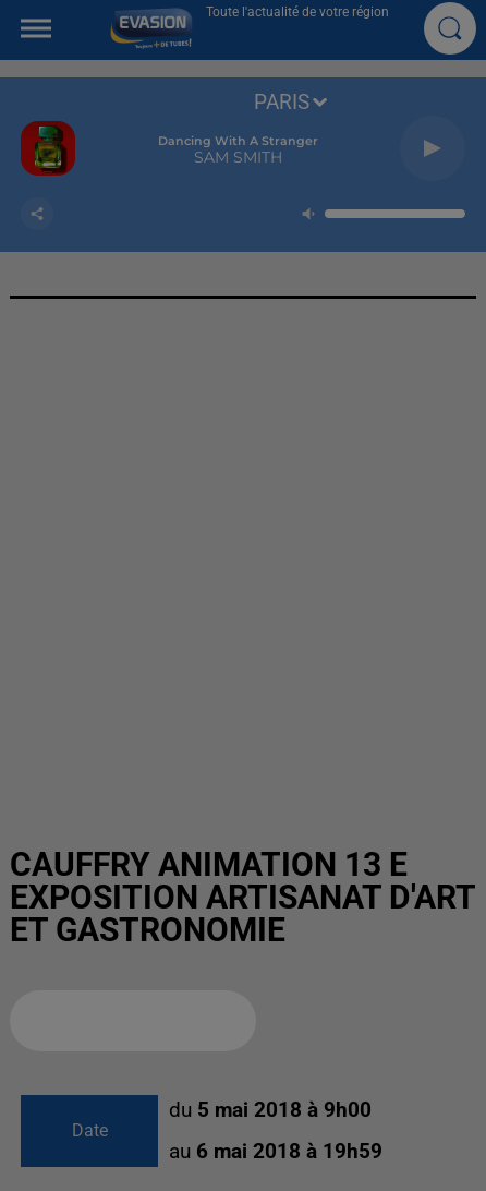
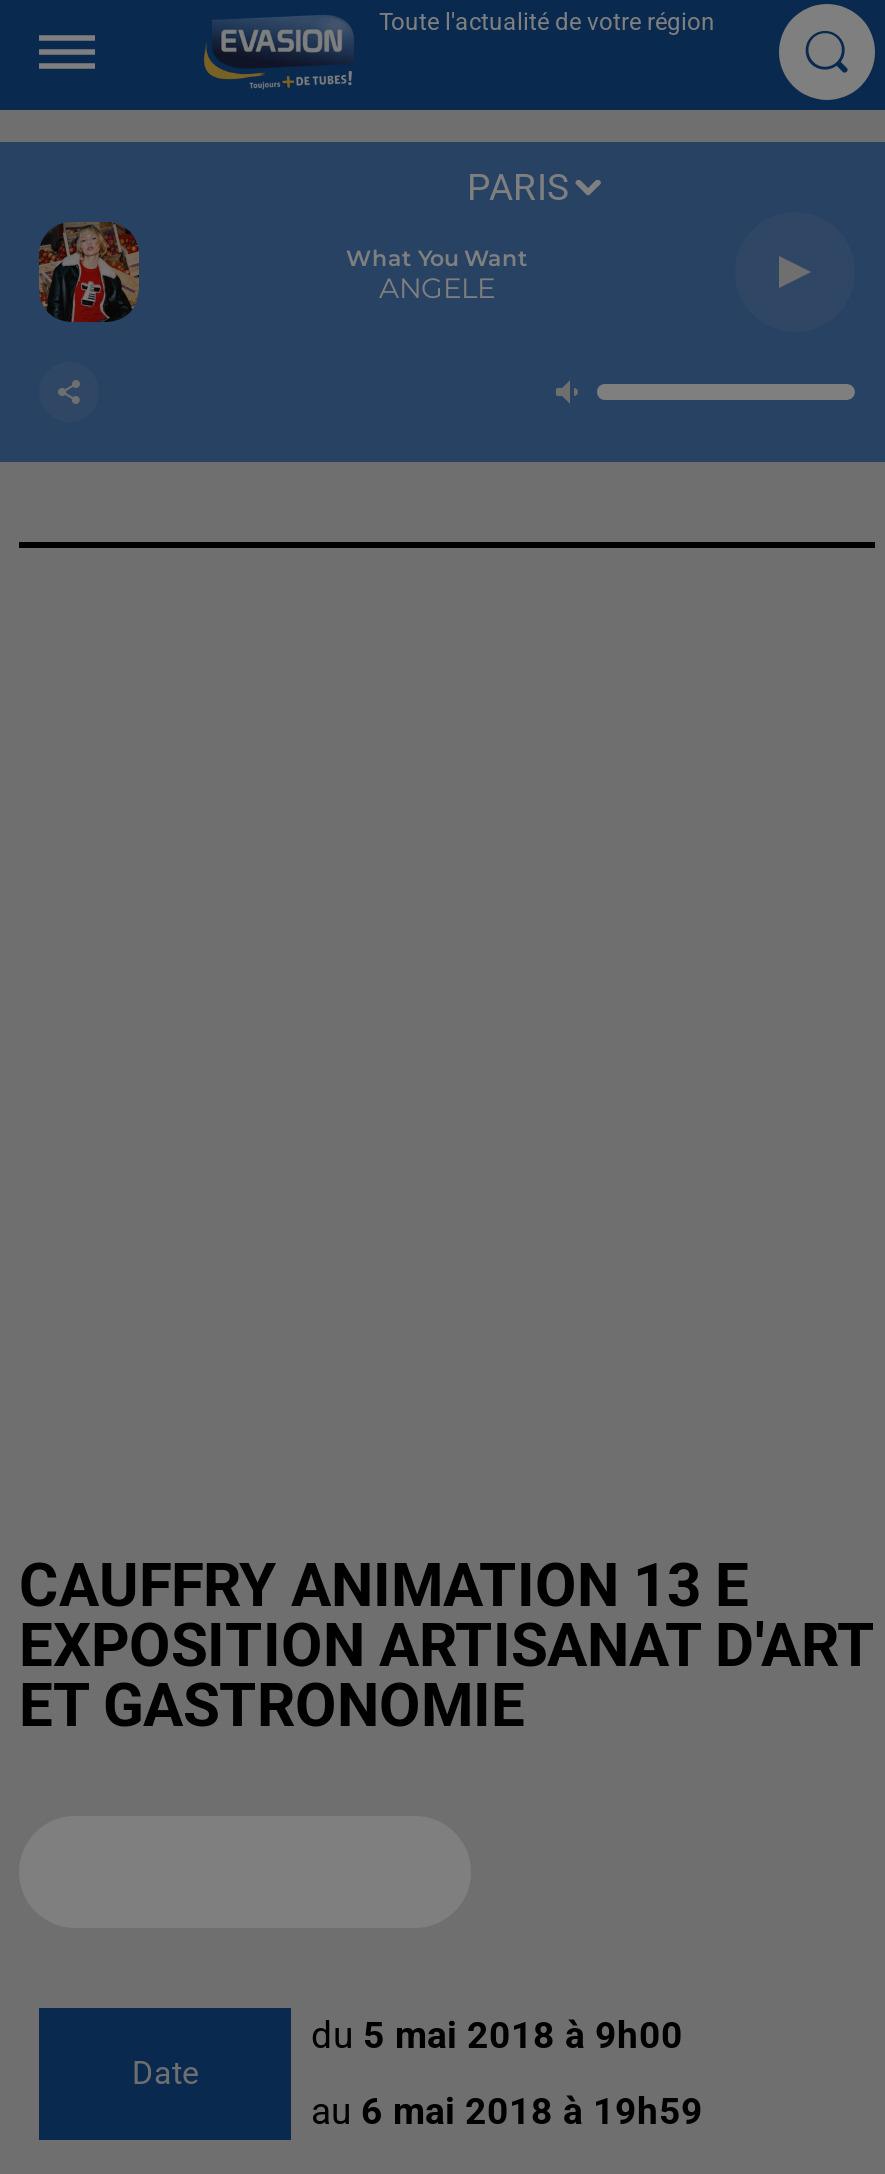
- [image]
+ [image]

- Dancing With A Stranger
- SAM SMITH
+ What You Want
+ ANGELE
